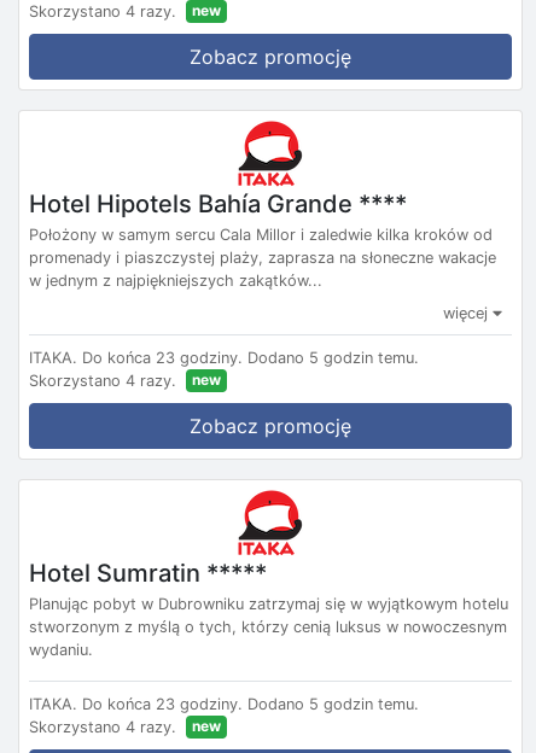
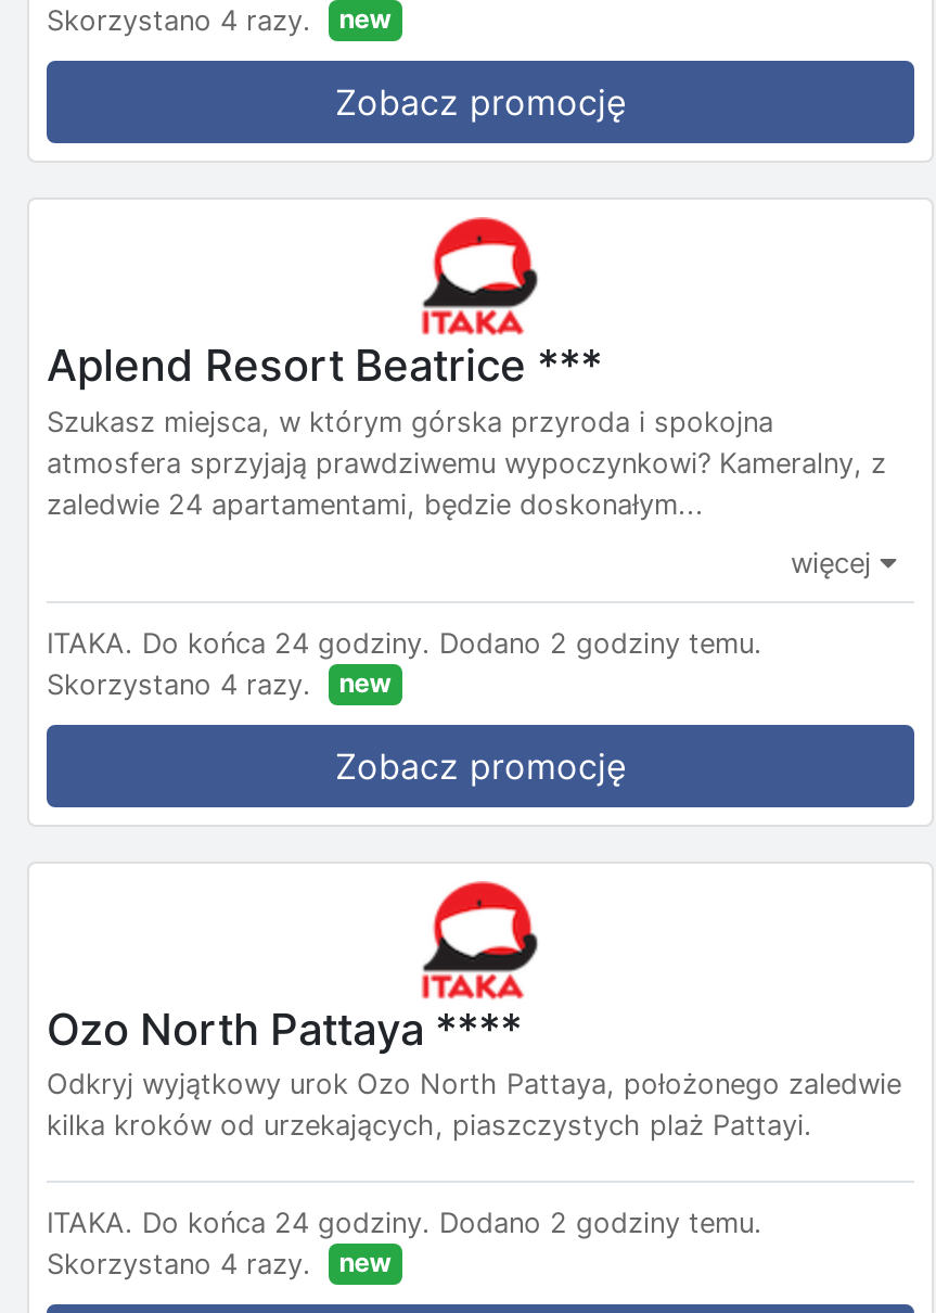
- Hotel Hipotels Bahía Grande ****
- Położony w samym sercu Cala Millor i zaledwie kilka kroków od
- promenady i piaszczystej plaży, zaprasza na słoneczne wakacje
- w jednym z najpiękniejszych zakątków...
+ Aplend Resort Beatrice ***
+ Szukasz miejsca, w którym górska przyroda i spokojna
+ atmosfera sprzyjają prawdziwemu wypoczynkowi? Kameralny, z
+ zaledwie 24 apartamentami, będzie doskonałym...

- ITAKA. Do końca 23 godziny. Dodano 5 godzin temu.
+ ITAKA. Do końca 24 godziny. Dodano 2 godziny temu.

- Hotel Sumratin *****
- Planując pobyt w Dubrowniku zatrzymaj się w wyjątkowym hotelu
- stworzonym z myślą o tych, którzy cenią luksus w nowoczesnym
- wydaniu.
+ Ozo North Pattaya ****
+ Odkryj wyjątkowy urok Ozo North Pattaya, położonego zaledwie
+ kilka kroków od urzekających, piaszczystych plaż Pattayi.

- ITAKA. Do końca 23 godziny. Dodano 5 godzin temu.
+ ITAKA. Do końca 24 godziny. Dodano 2 godziny temu.
